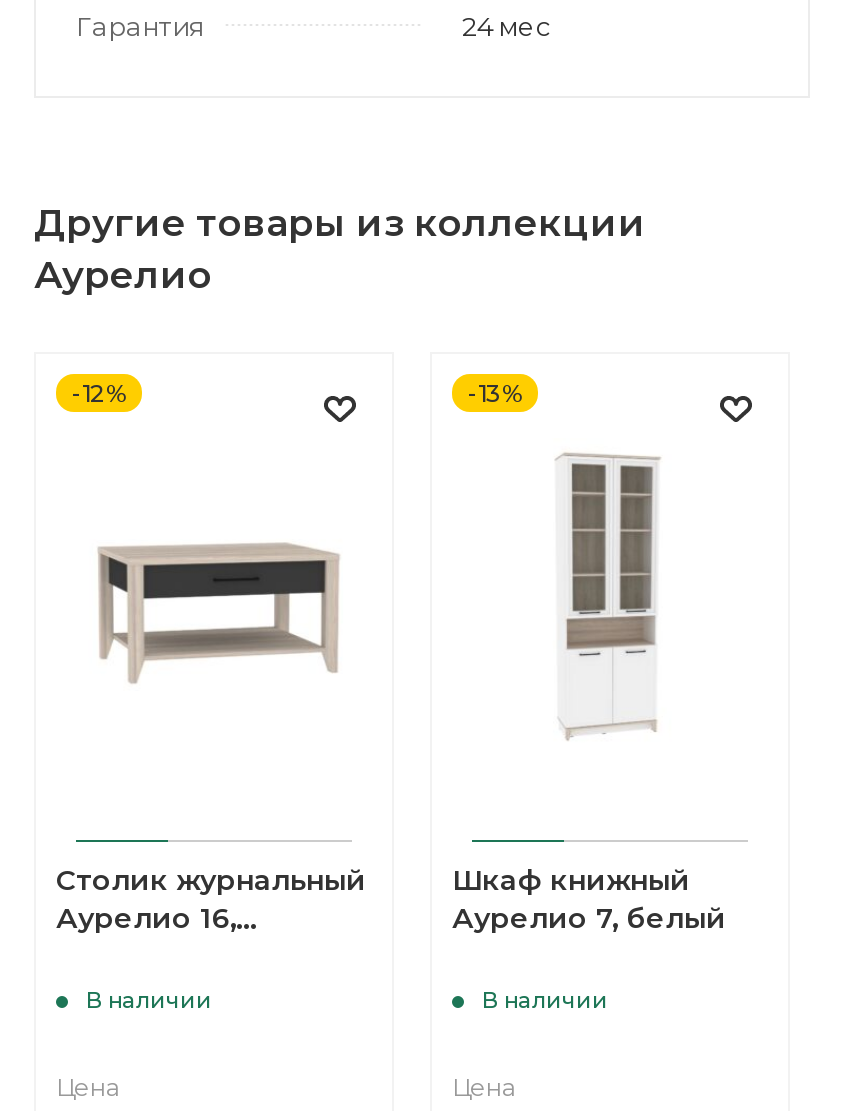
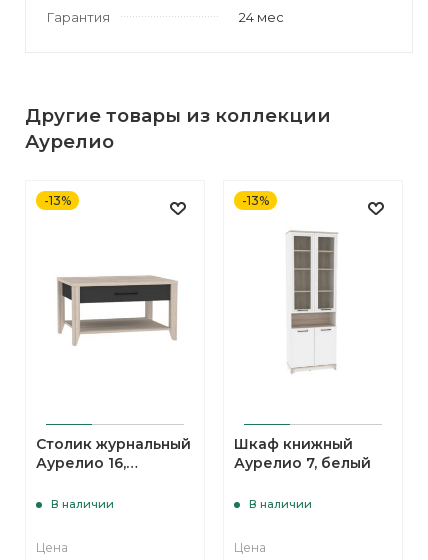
- -12%
+ -13%
